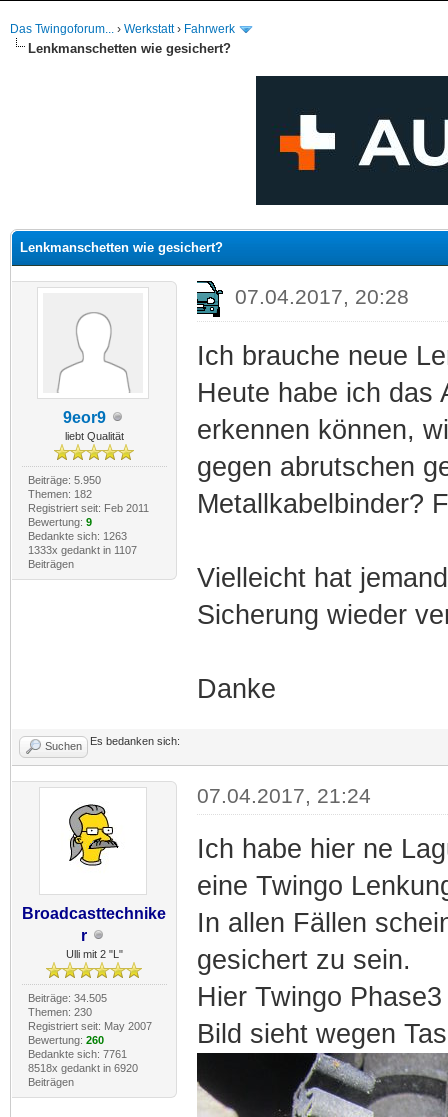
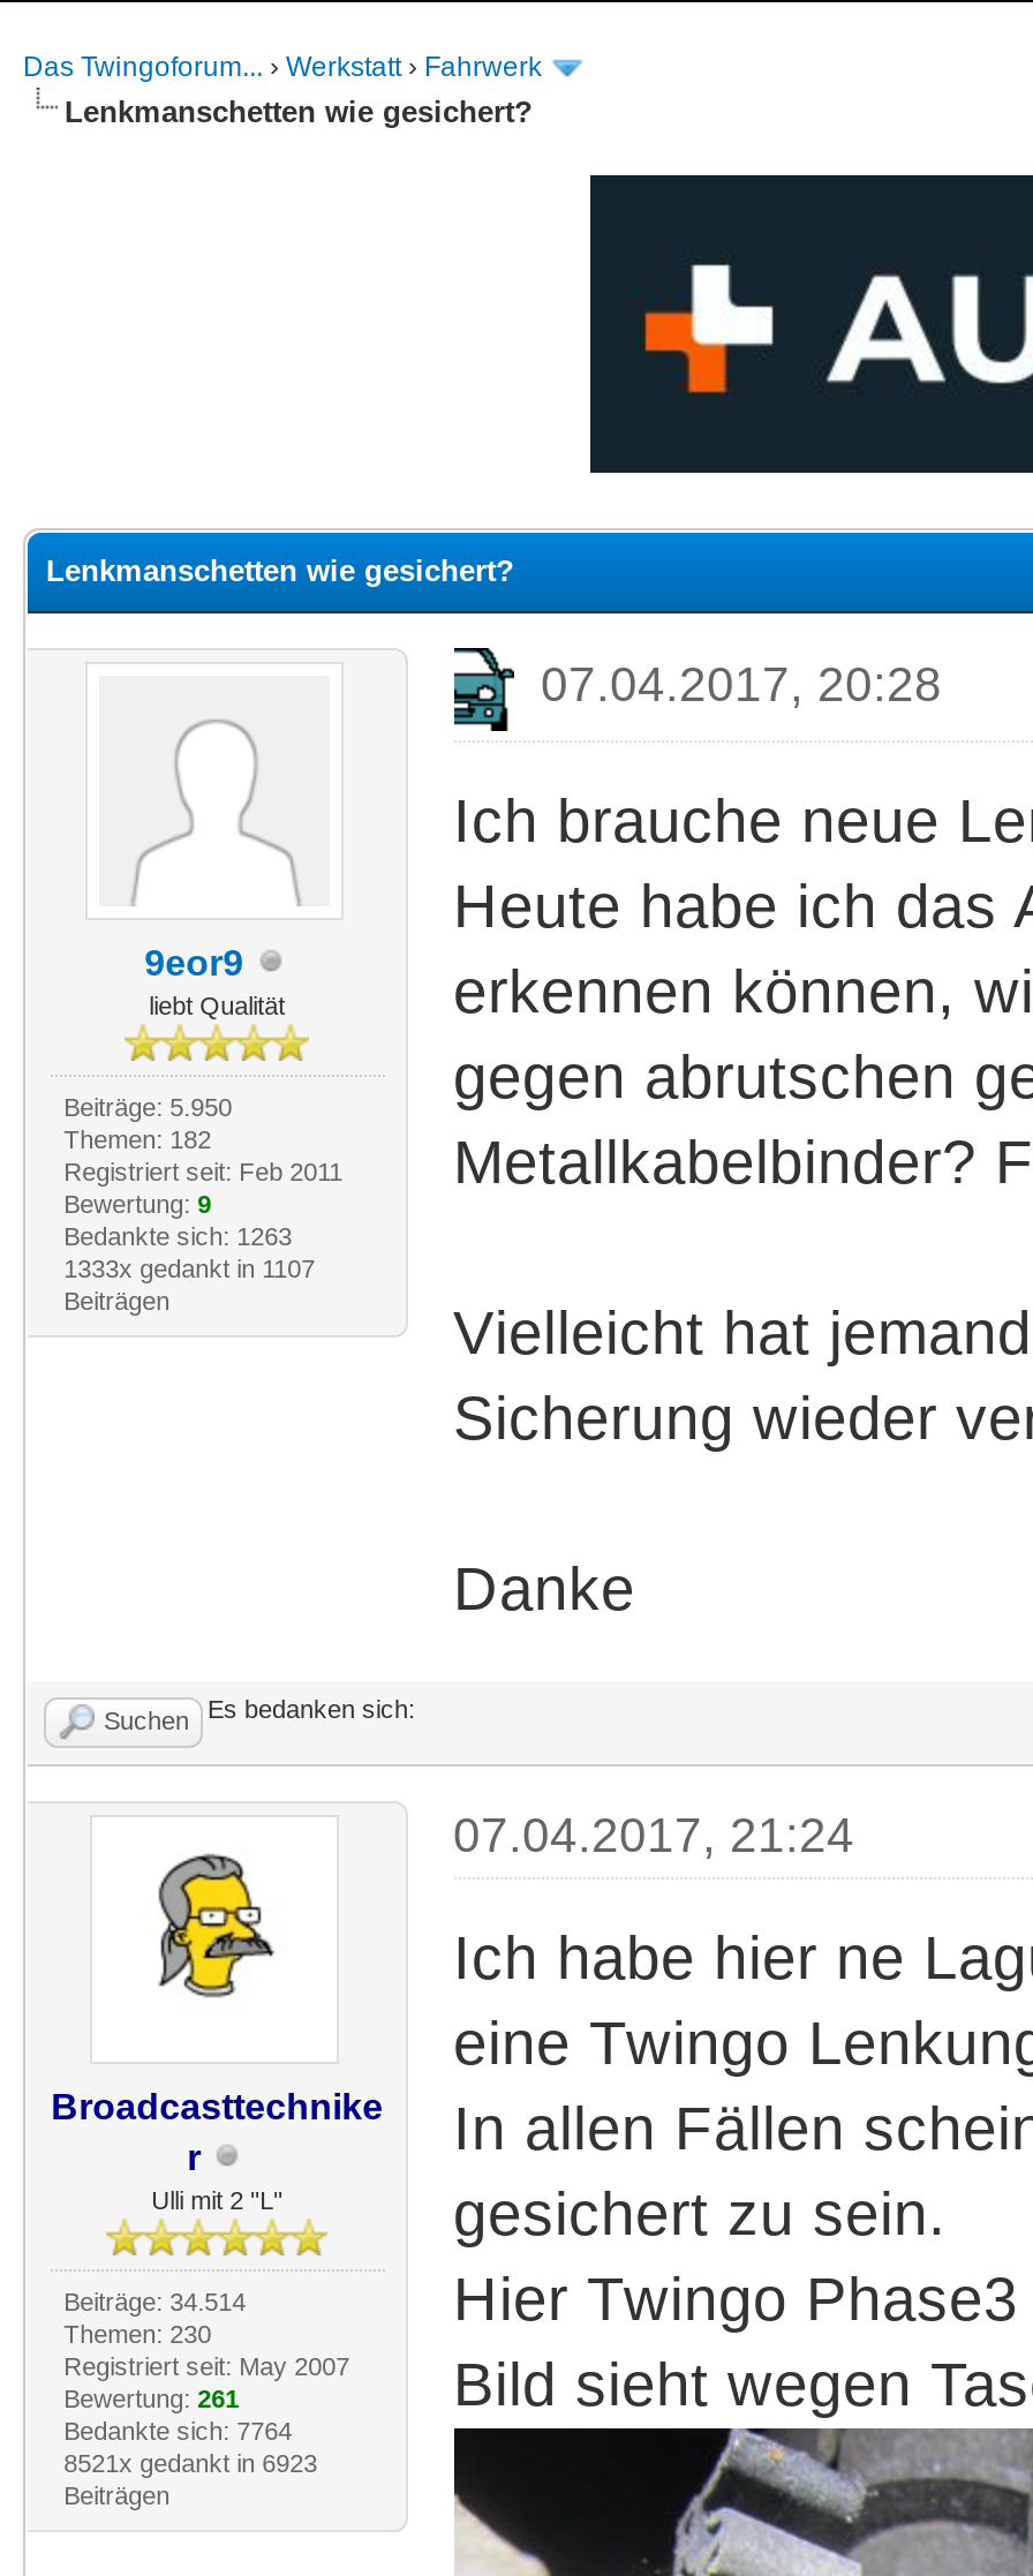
- Beiträge: 34.505
+ Beiträge: 34.514

- Bewertung: 260
+ Bewertung: 261

- Bedankte sich: 7761
+ Bedankte sich: 7764

- 8518x gedankt in 6920
+ 8521x gedankt in 6923
